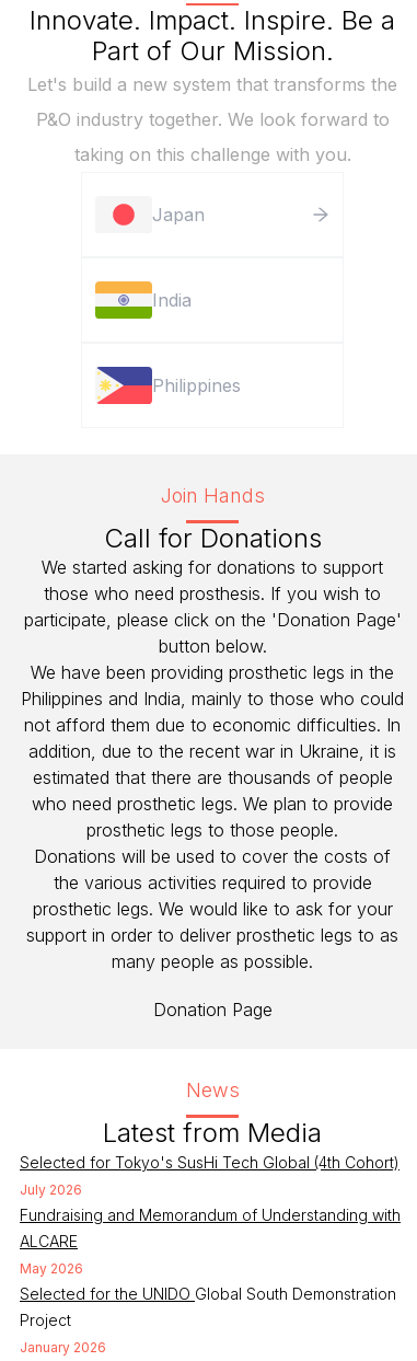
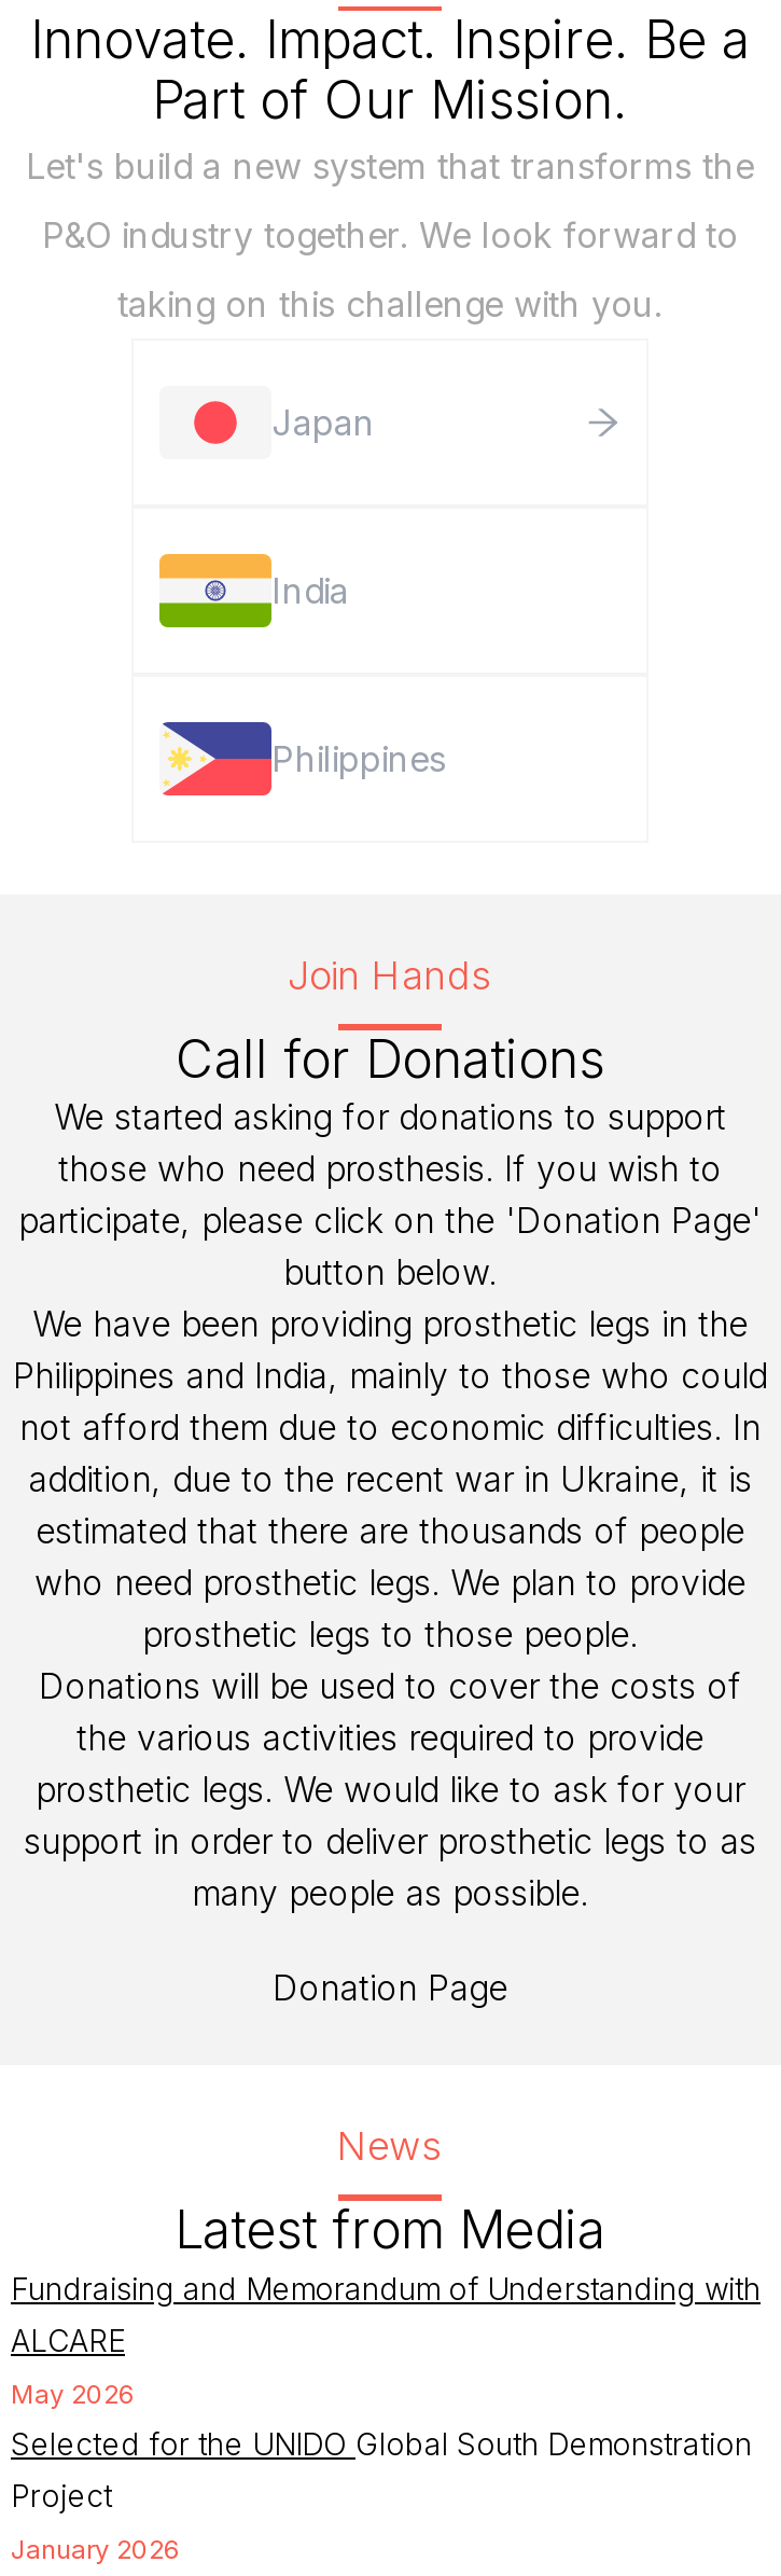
- Selected for Tokyo's SusHi Tech Global (4th Cohort)
- July 2026
